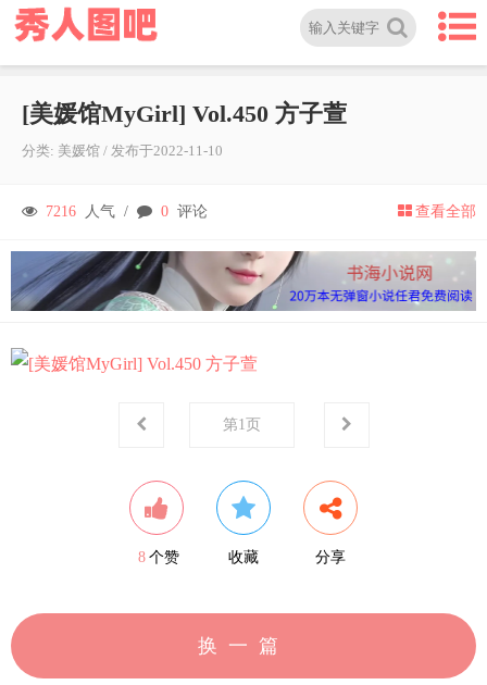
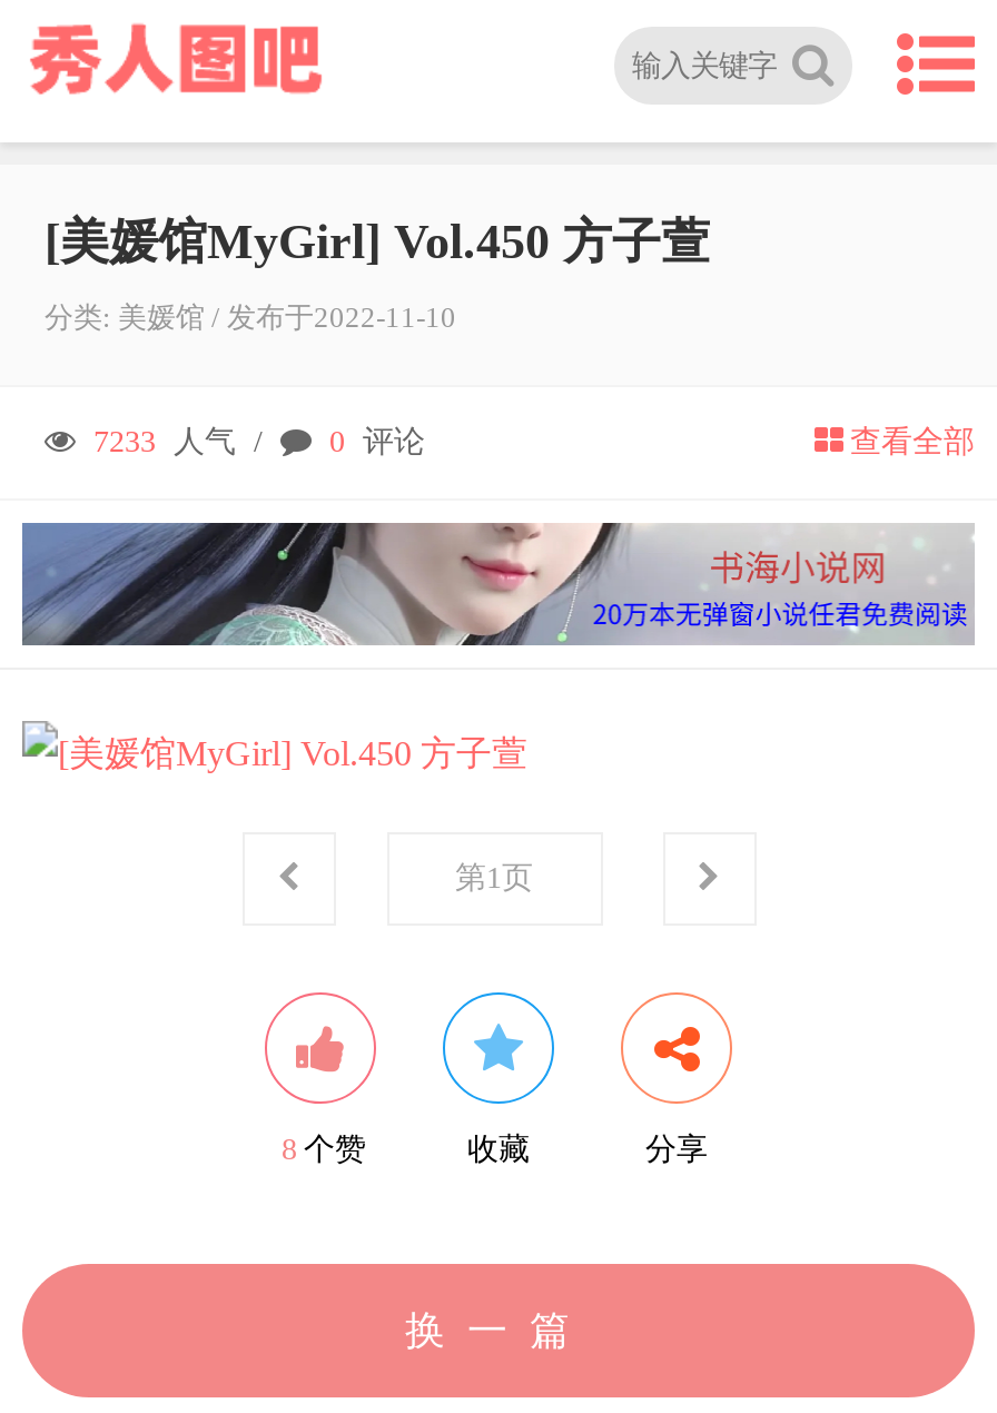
- 7216人气 / 0评论
+ 7233人气 / 0评论
